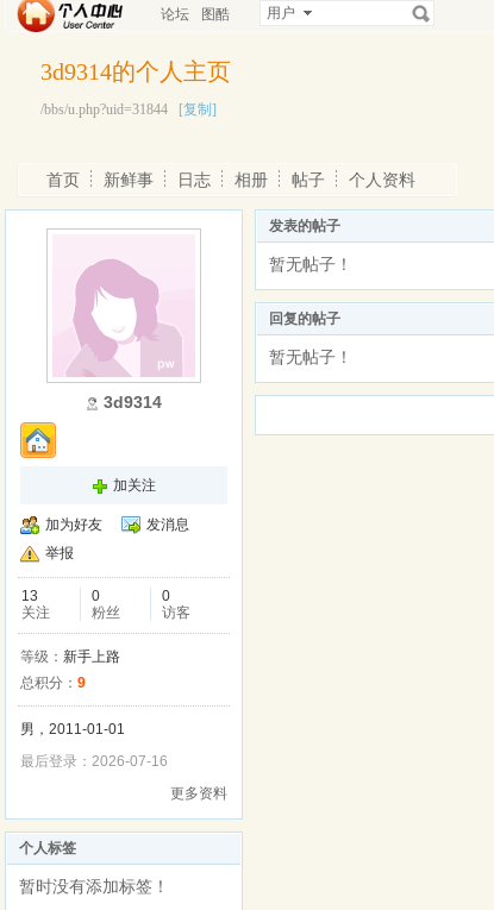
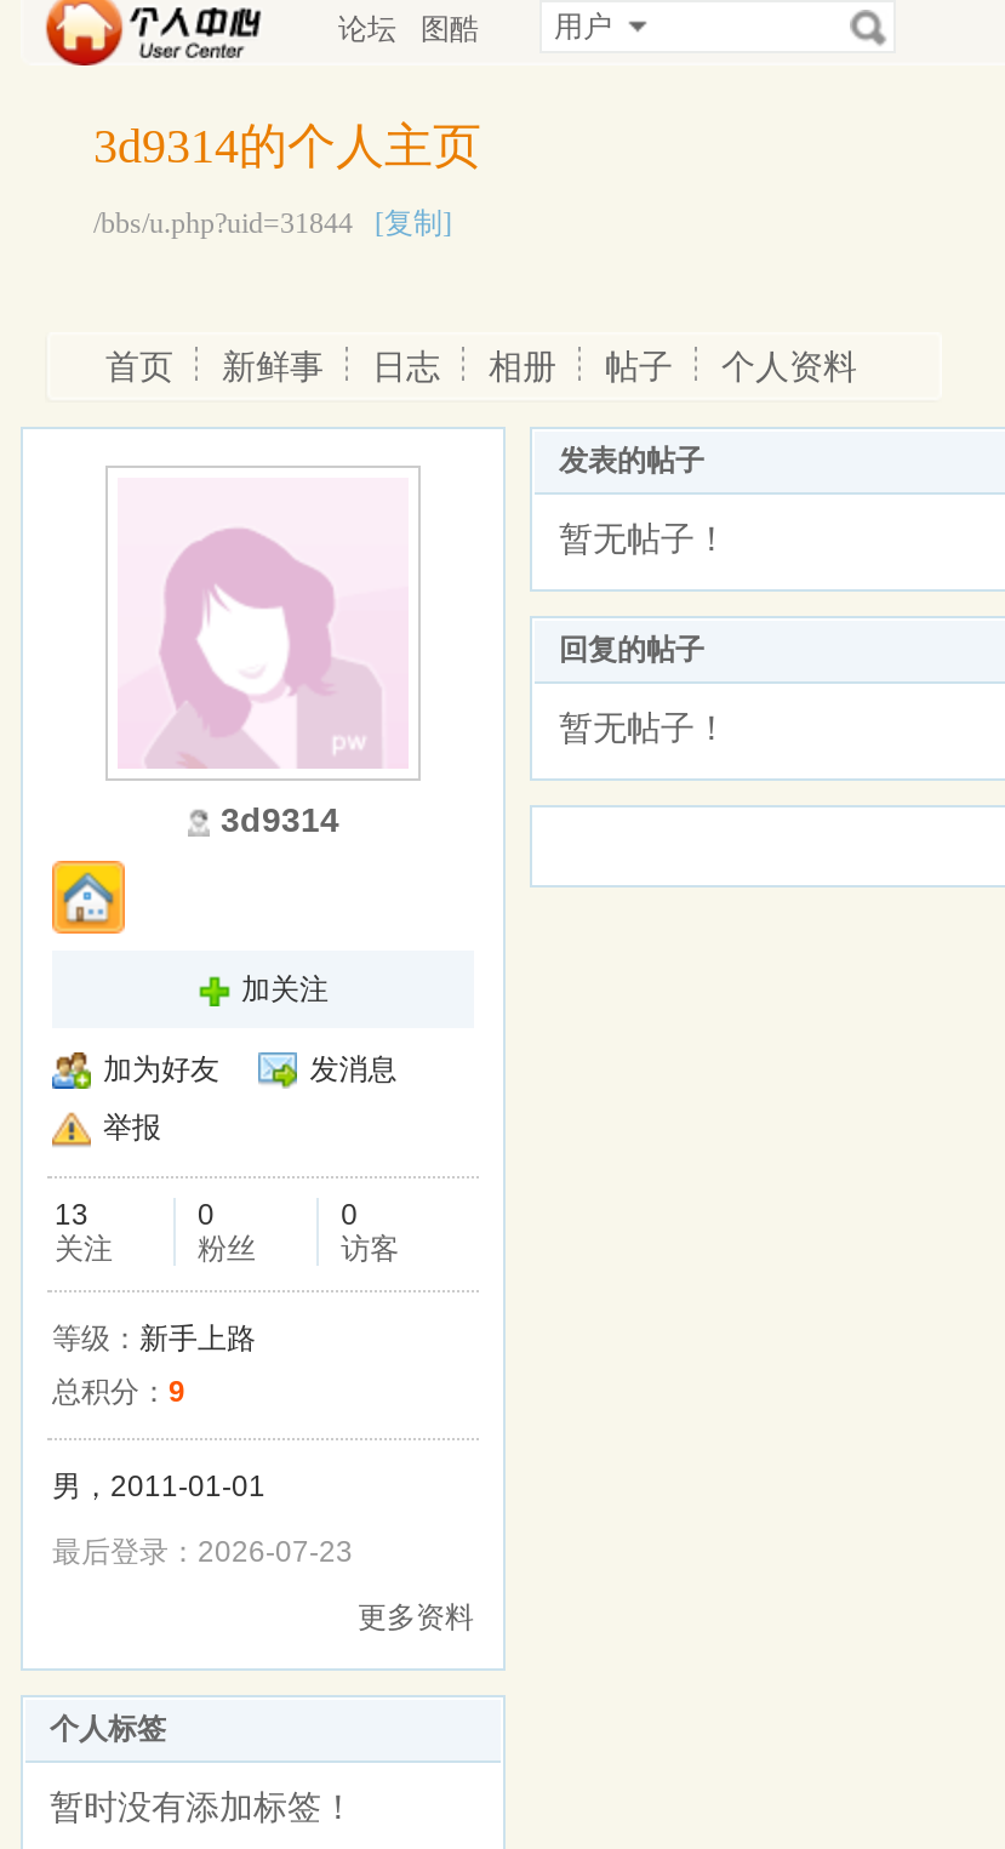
- 最后登录：2026-07-16
+ 最后登录：2026-07-23
